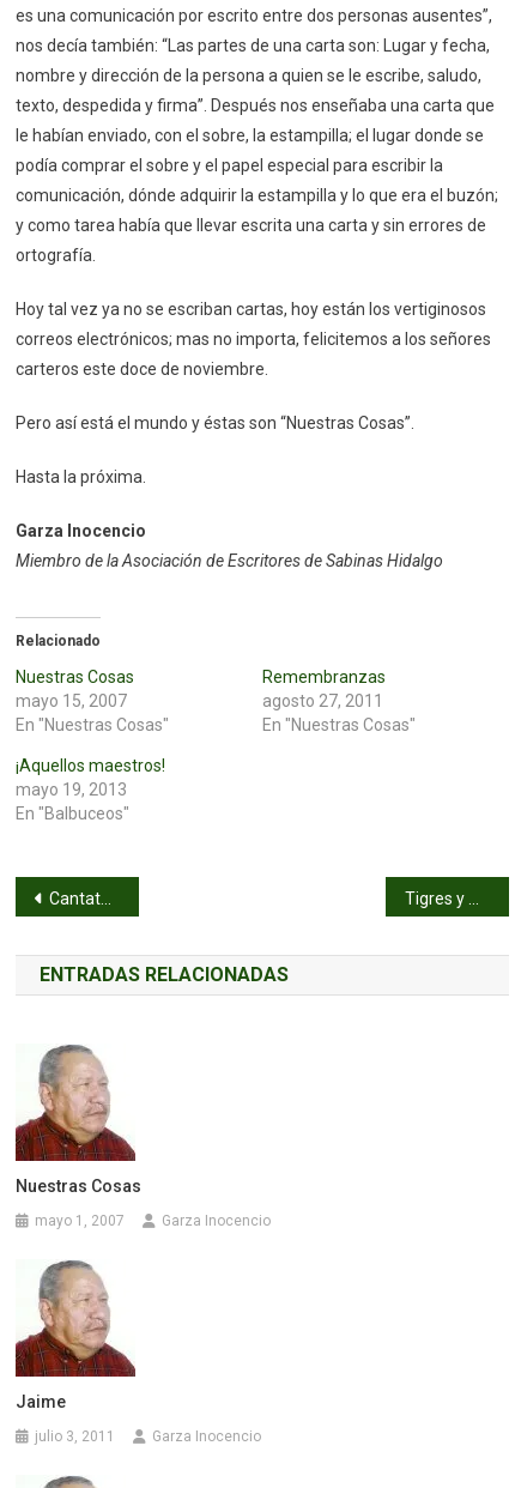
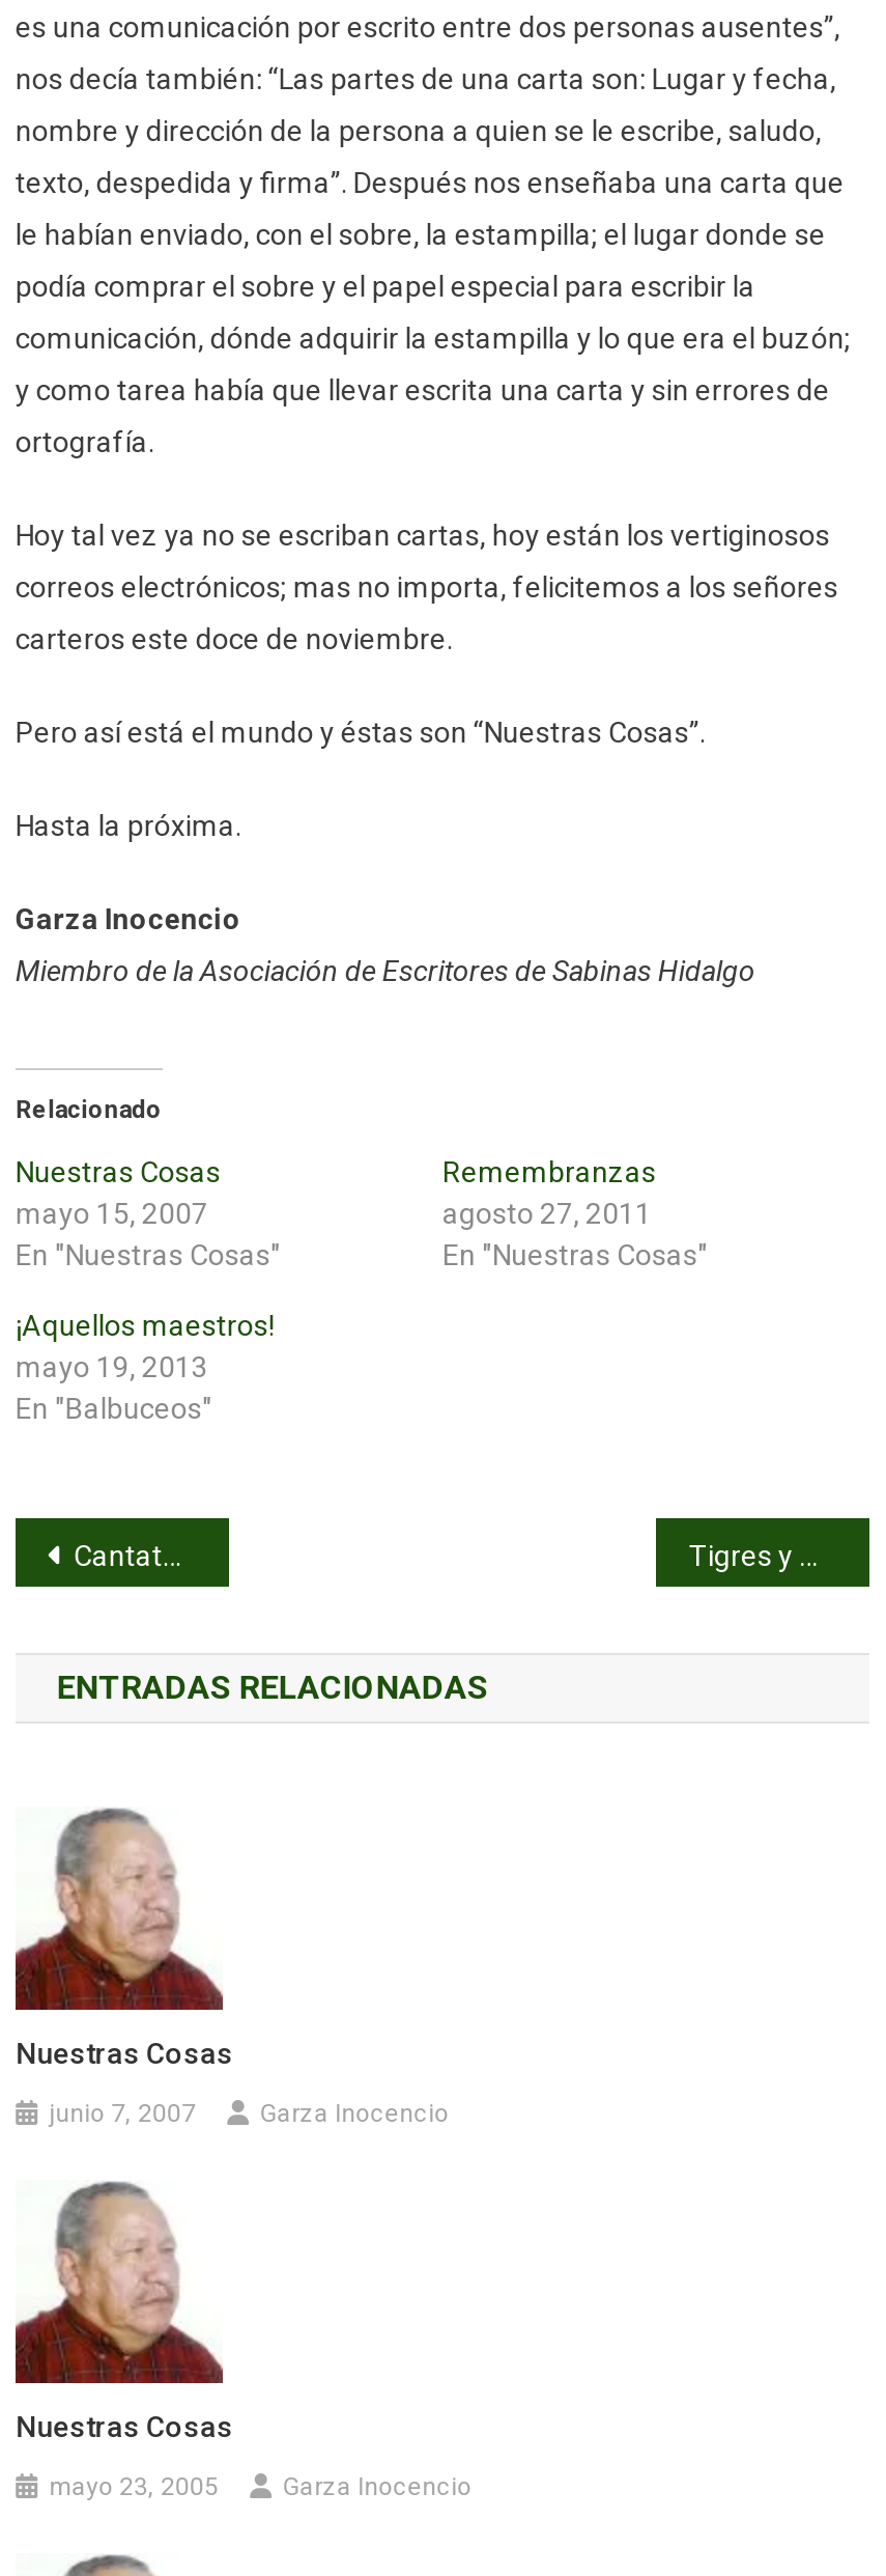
- mayo 1, 2007
+ junio 7, 2007

- Jaime
+ Nuestras Cosas

- julio 3, 2011
+ mayo 23, 2005
